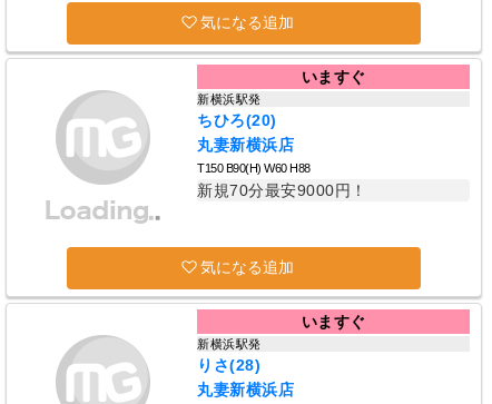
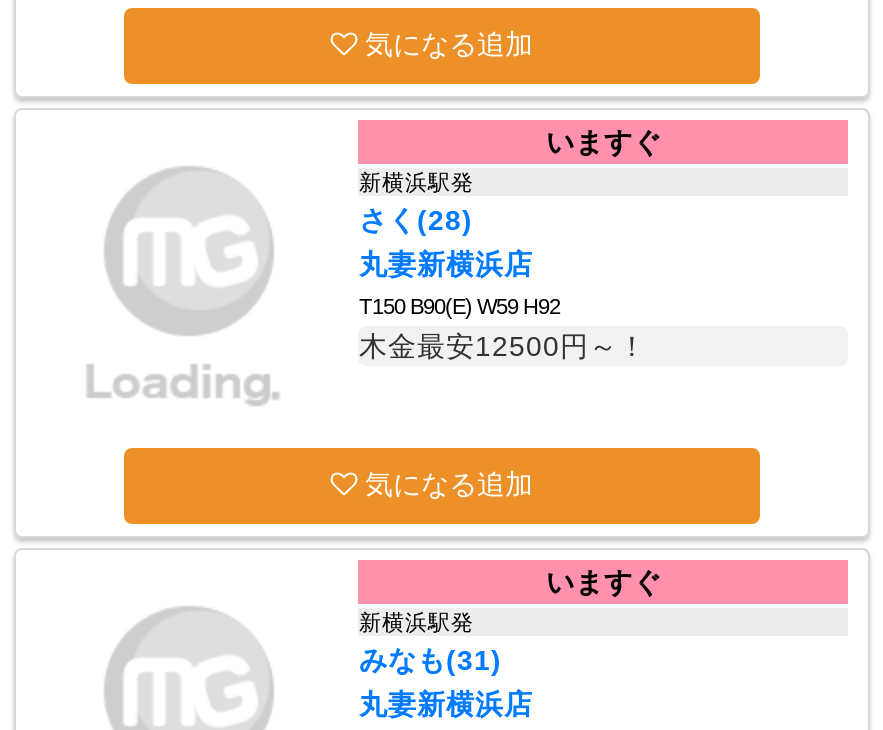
- ちひろ(20)
+ さく(28)

- T150 B90(H) W60 H88
- 新規70分最安9000円！
+ T150 B90(E) W59 H92
+ 木金最安12500円～！

- りさ(28)
+ みなも(31)
